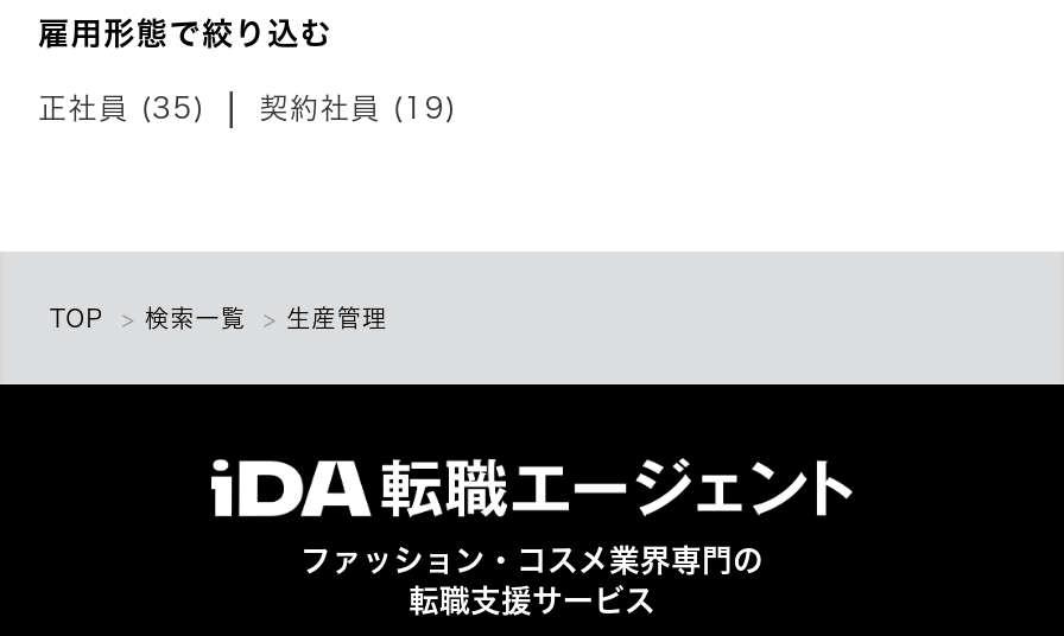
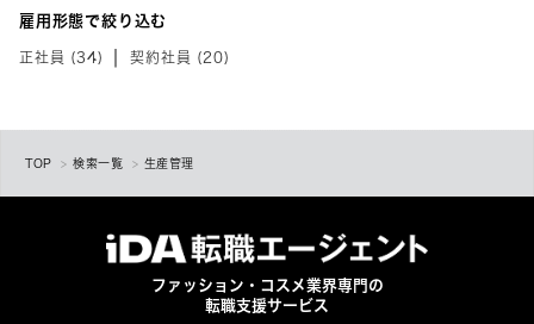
- 正社員 (35)
+ 正社員 (34)

- 契約社員 (19)
+ 契約社員 (20)
